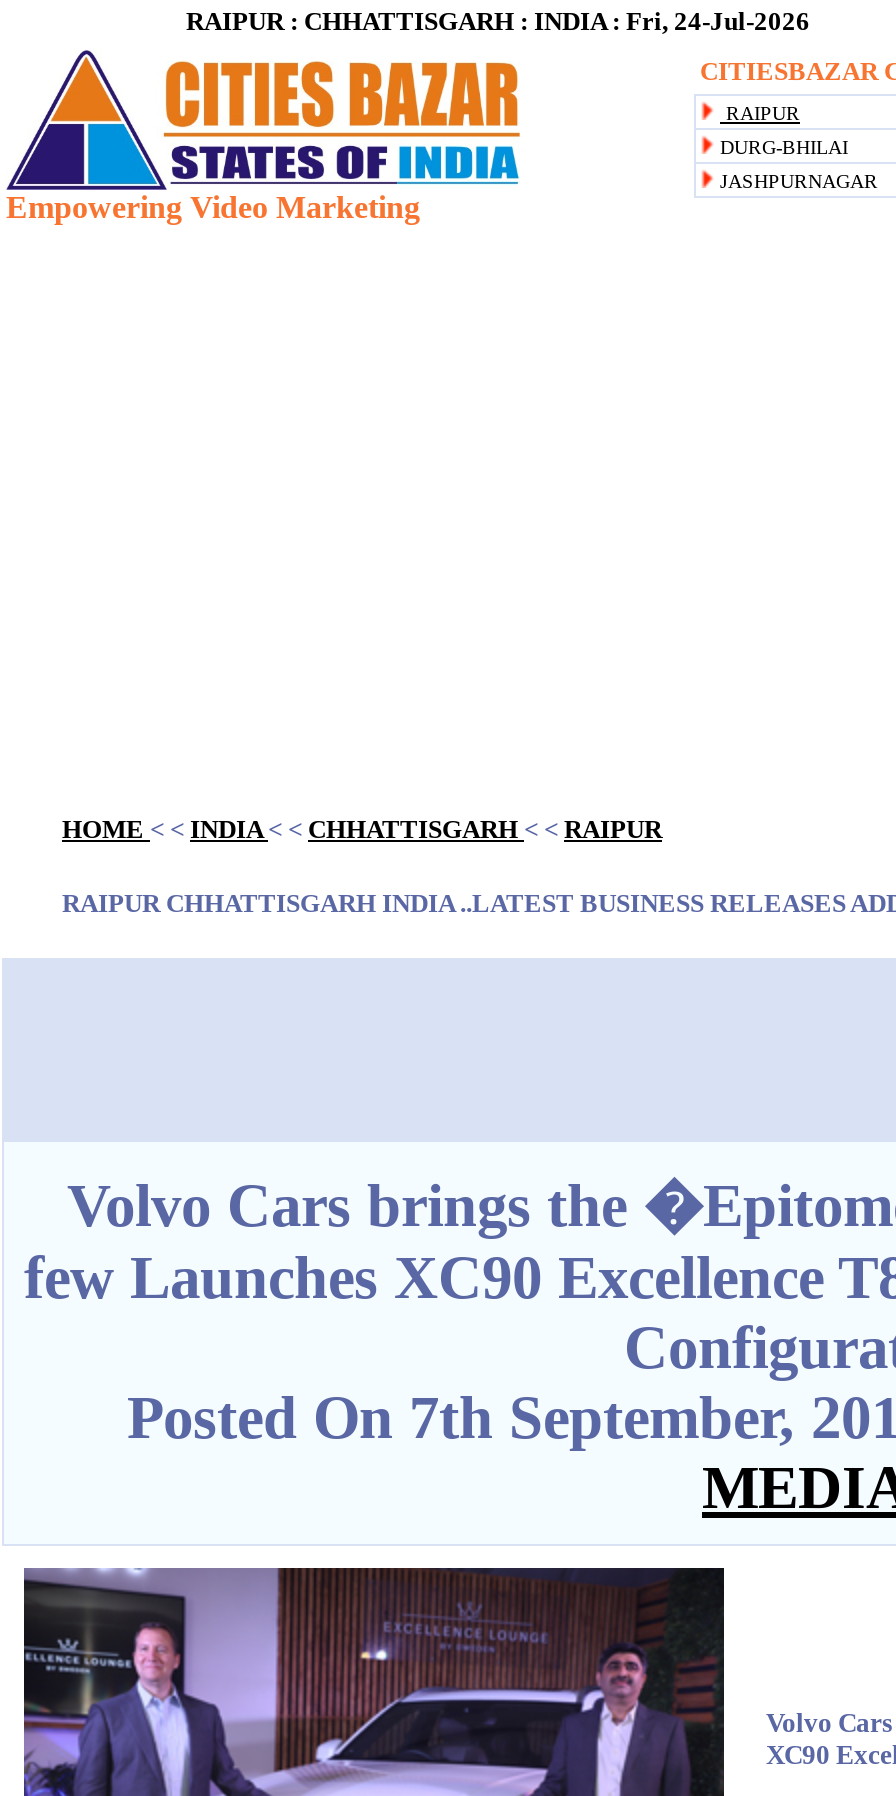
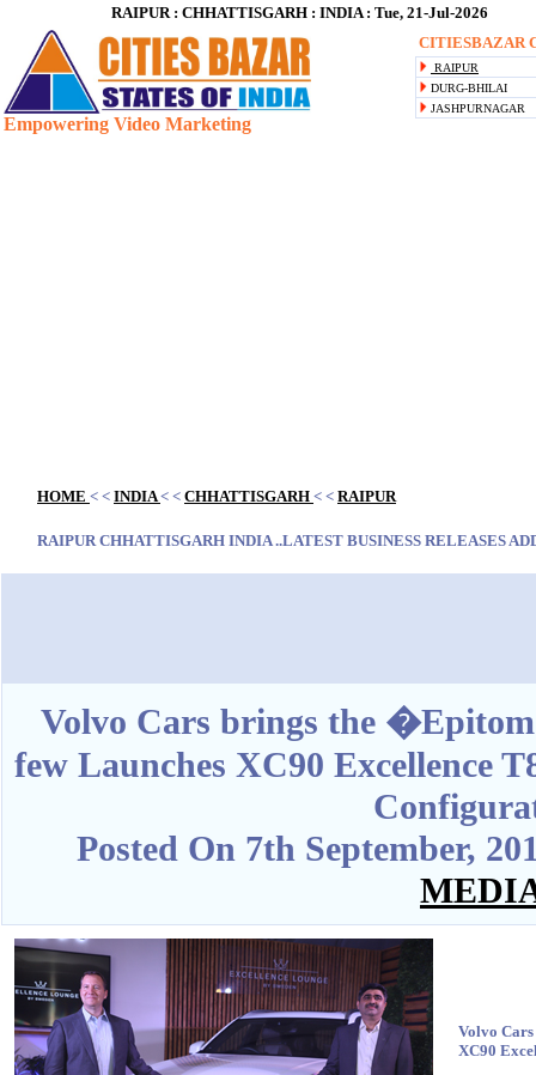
- RAIPUR : CHHATTISGARH : INDIA : Fri, 24-Jul-2026
+ RAIPUR : CHHATTISGARH : INDIA : Tue, 21-Jul-2026
